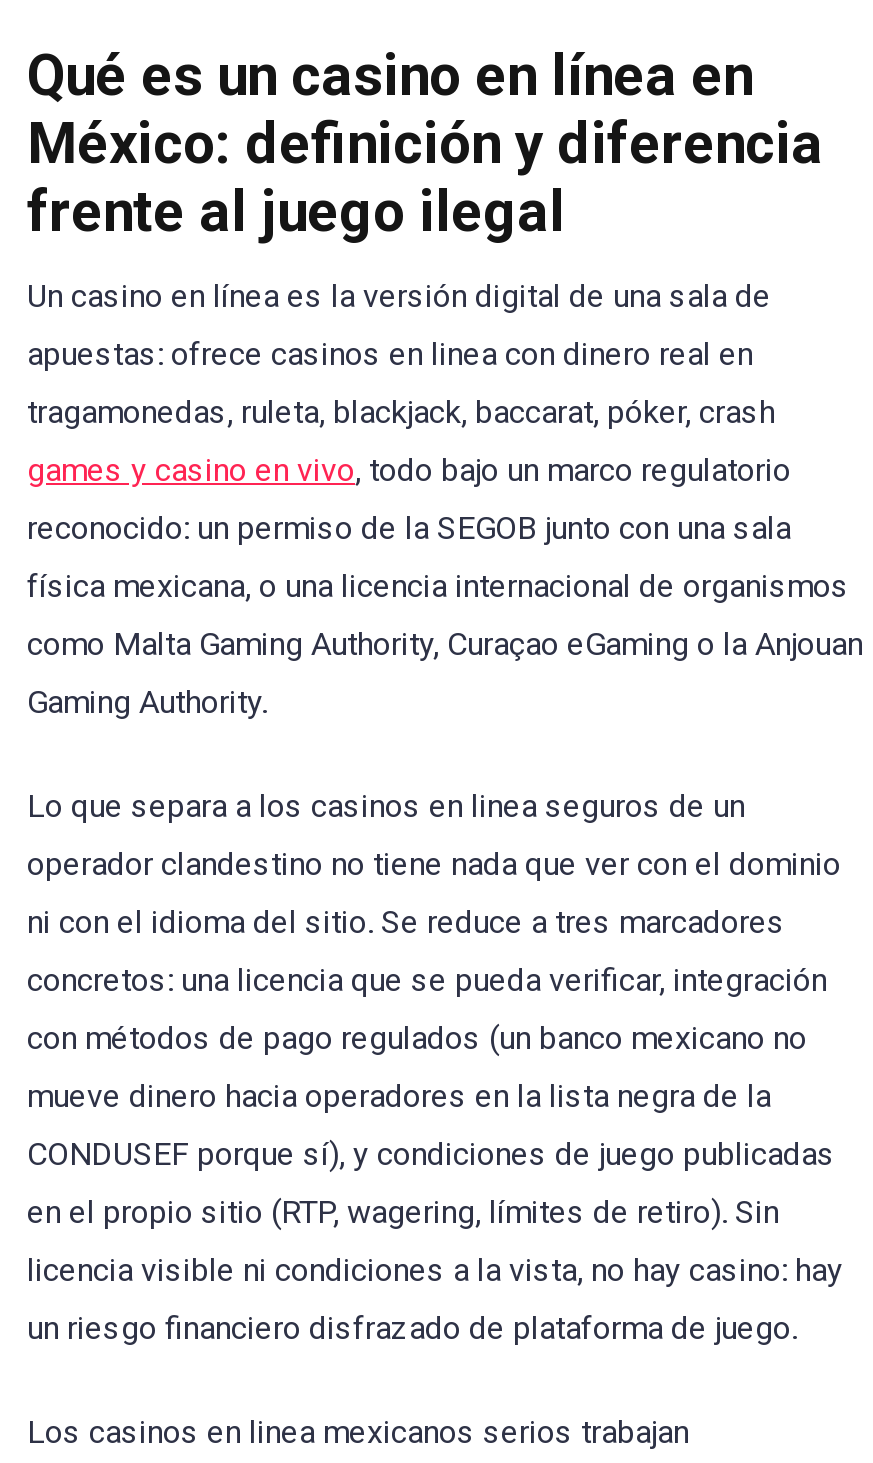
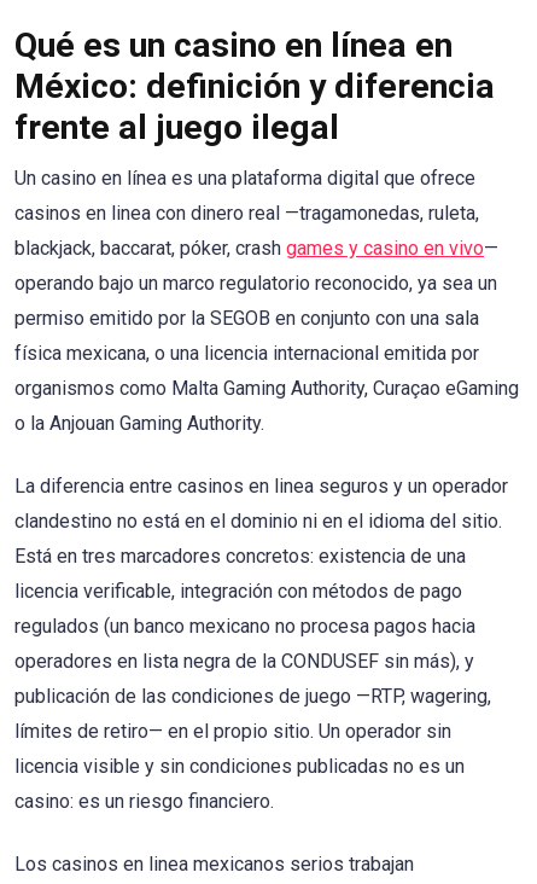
- Un casino en línea es la versión digital de una sala de
+ Un casino en línea es una plataforma digital que ofrece

- apuestas: ofrece casinos en linea con dinero real en
+ casinos en linea con dinero real —tragamonedas, ruleta,

- tragamonedas, ruleta, blackjack, baccarat, póker, crash
+ blackjack, baccarat, póker, crash games y casino en vivo—

- games y casino en vivo, todo bajo un marco regulatorio
+ operando bajo un marco regulatorio reconocido, ya sea un

- reconocido: un permiso de la SEGOB junto con una sala
+ permiso emitido por la SEGOB en conjunto con una sala

- física mexicana, o una licencia internacional de organismos
+ física mexicana, o una licencia internacional emitida por

- como Malta Gaming Authority, Curaçao eGaming o la Anjouan
+ organismos como Malta Gaming Authority, Curaçao eGaming

- Gaming Authority.
+ o la Anjouan Gaming Authority.

- Lo que separa a los casinos en linea seguros de un
+ La diferencia entre casinos en linea seguros y un operador

- operador clandestino no tiene nada que ver con el dominio
+ clandestino no está en el dominio ni en el idioma del sitio.

- ni con el idioma del sitio. Se reduce a tres marcadores
+ Está en tres marcadores concretos: existencia de una

- concretos: una licencia que se pueda verificar, integración
+ licencia verificable, integración con métodos de pago

- con métodos de pago regulados (un banco mexicano no
+ regulados (un banco mexicano no procesa pagos hacia

- mueve dinero hacia operadores en la lista negra de la
+ operadores en lista negra de la CONDUSEF sin más), y

- CONDUSEF porque sí), y condiciones de juego publicadas
+ publicación de las condiciones de juego —RTP, wagering,

- en el propio sitio (RTP, wagering, límites de retiro). Sin
+ límites de retiro— en el propio sitio. Un operador sin

- licencia visible ni condiciones a la vista, no hay casino: hay
+ licencia visible y sin condiciones publicadas no es un

- un riesgo financiero disfrazado de plataforma de juego.
+ casino: es un riesgo financiero.
